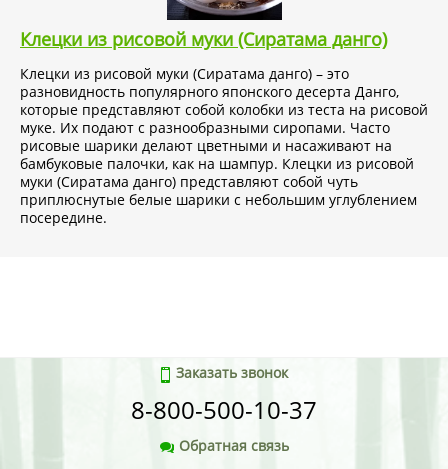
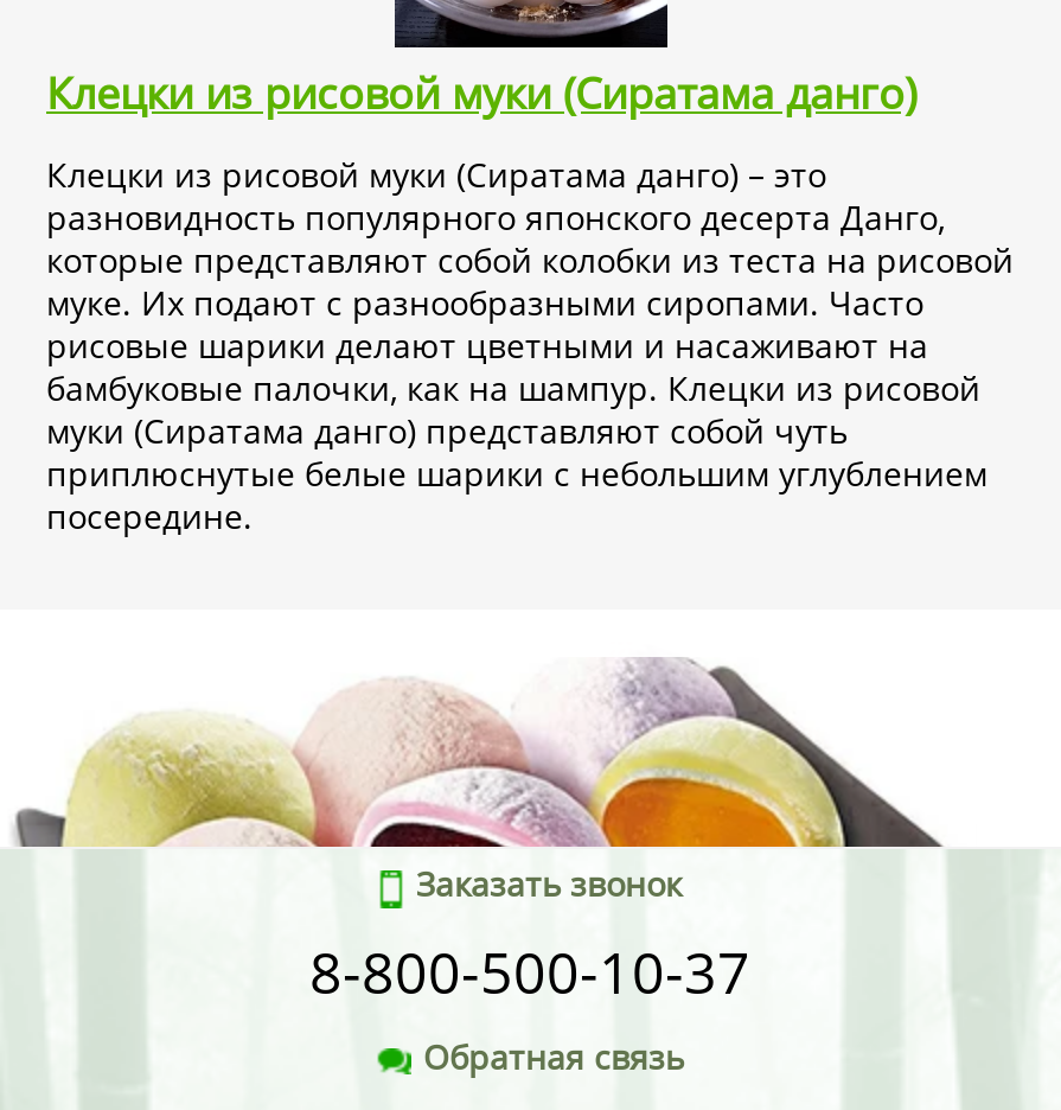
+ [image]
